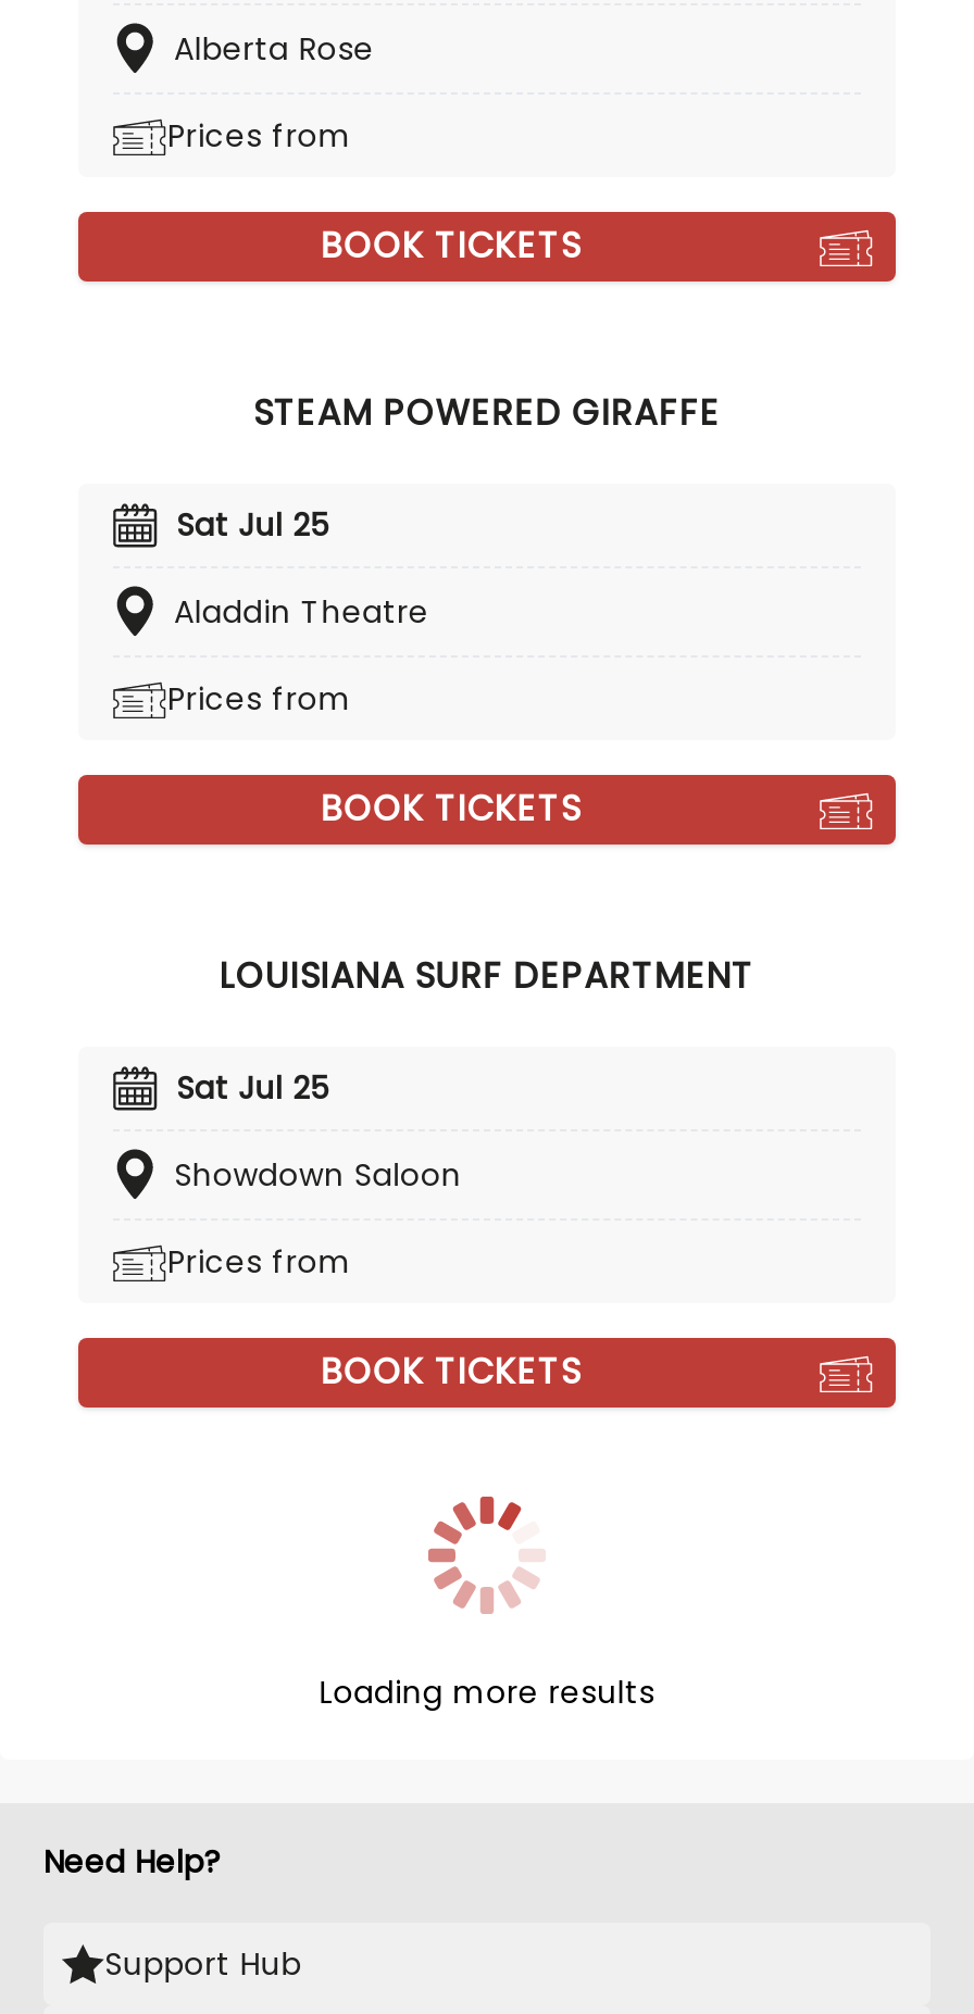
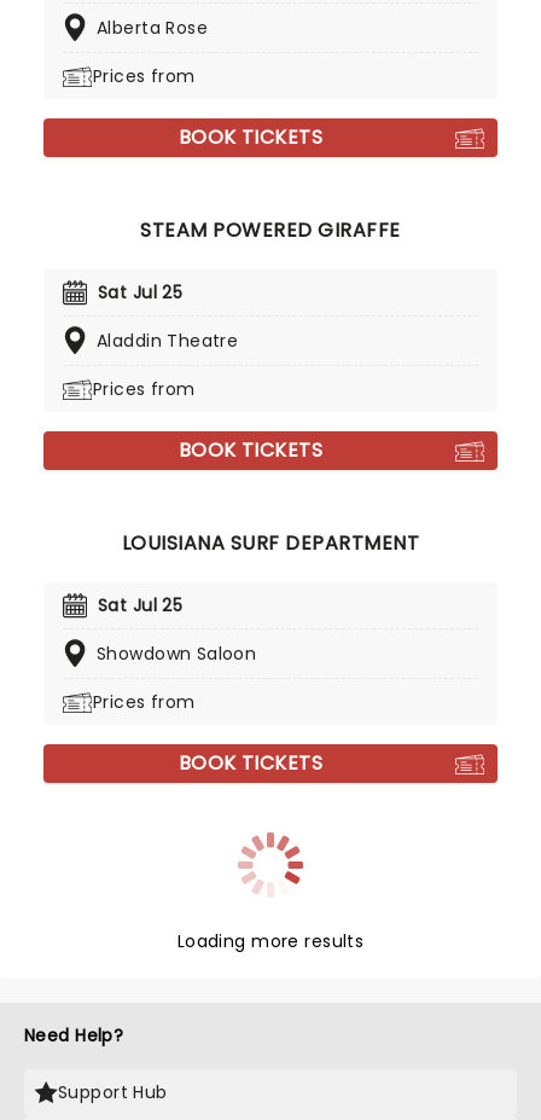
- [image]
+ [image]
